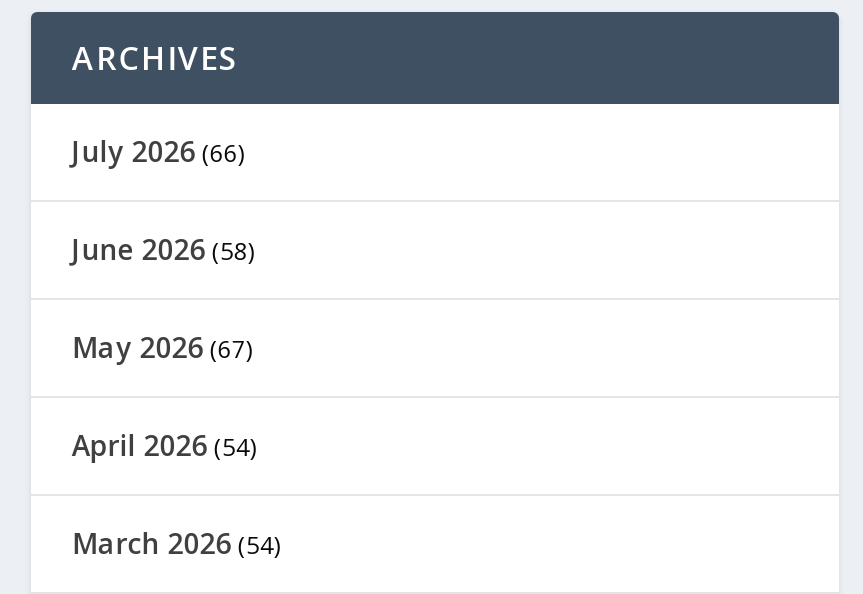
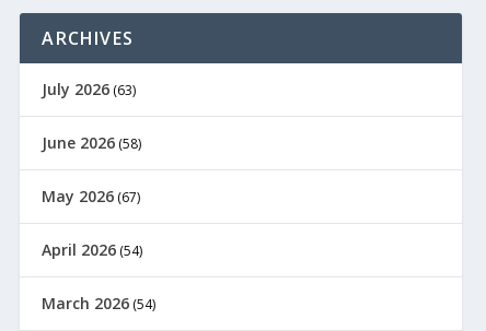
- July 2026 (66)
+ July 2026 (63)
